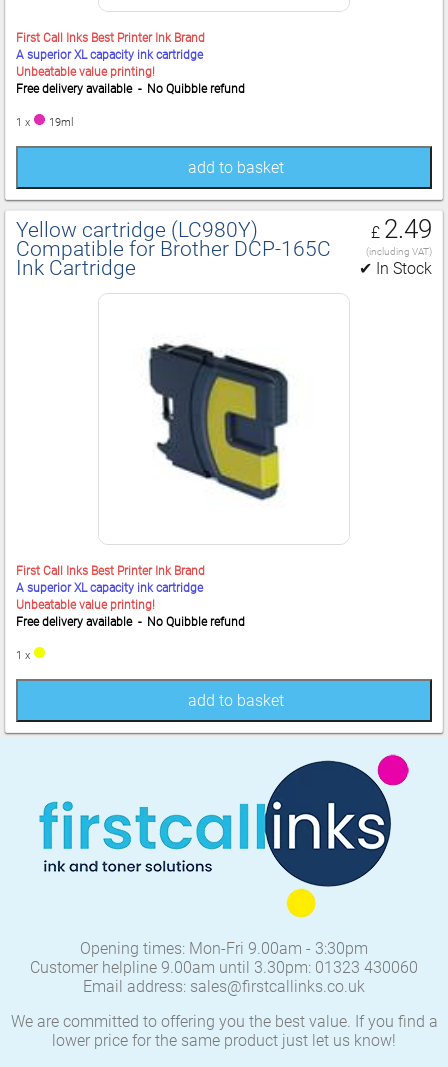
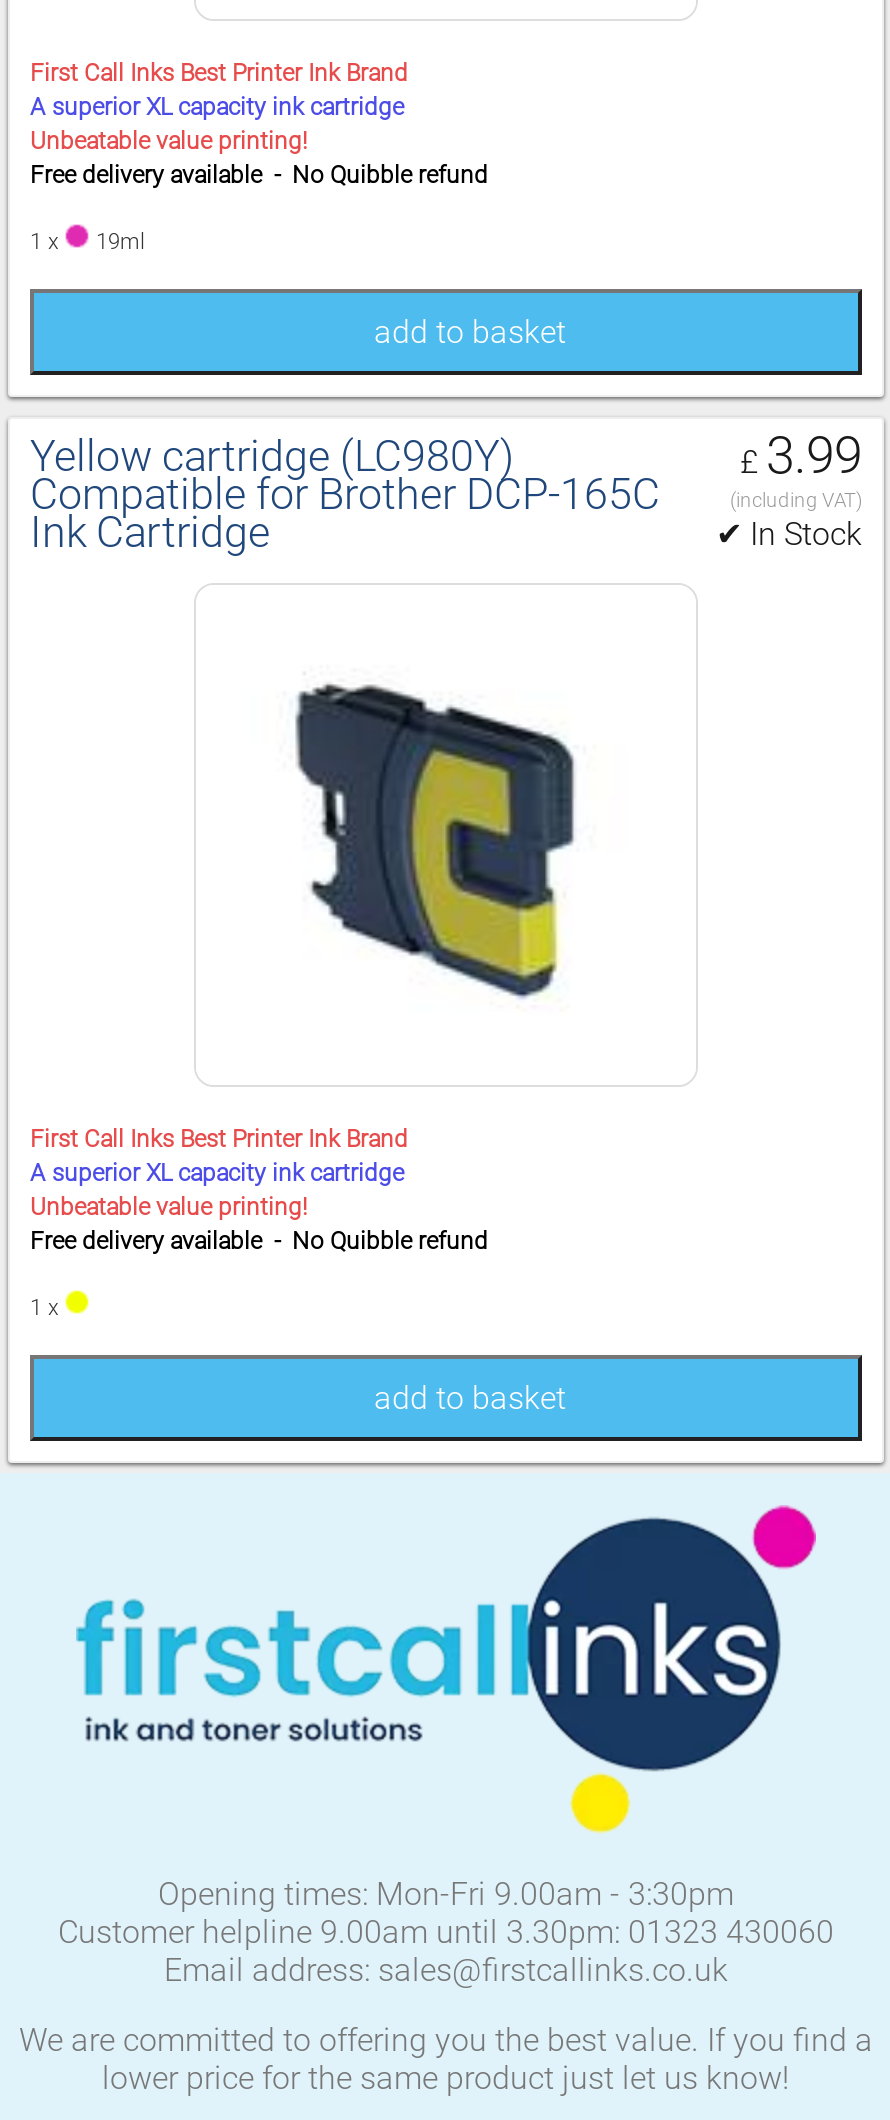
- £2.49
+ £3.99
